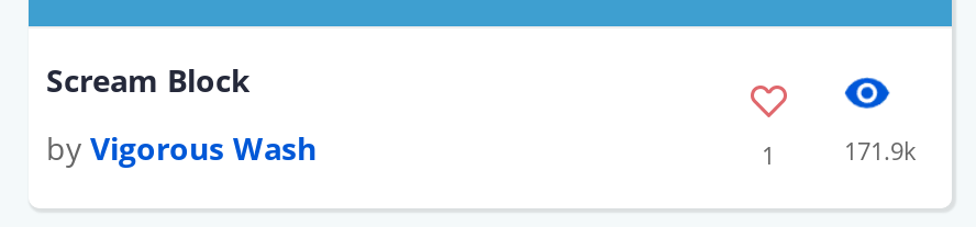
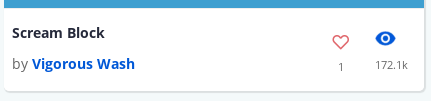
- 171.9k
+ 172.1k
